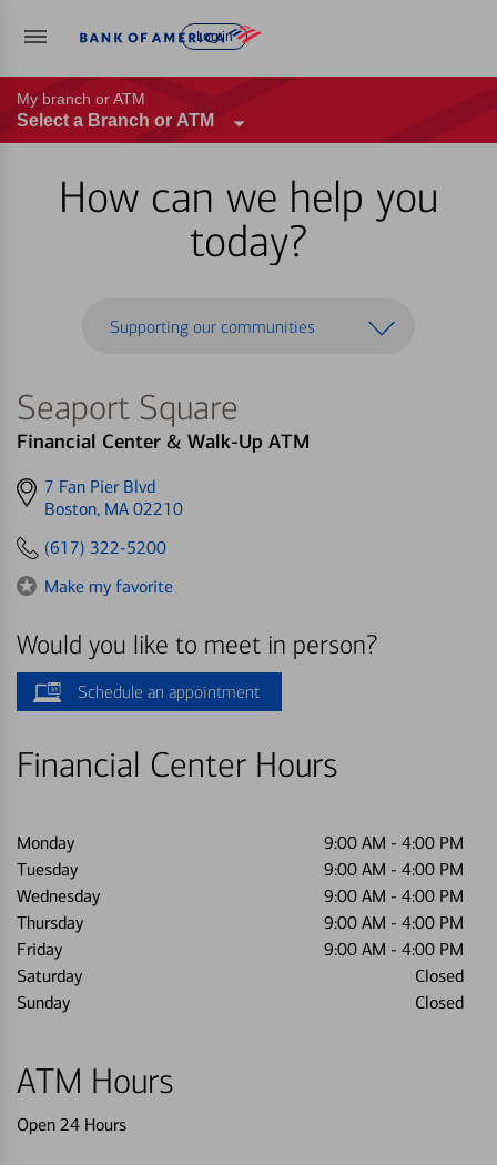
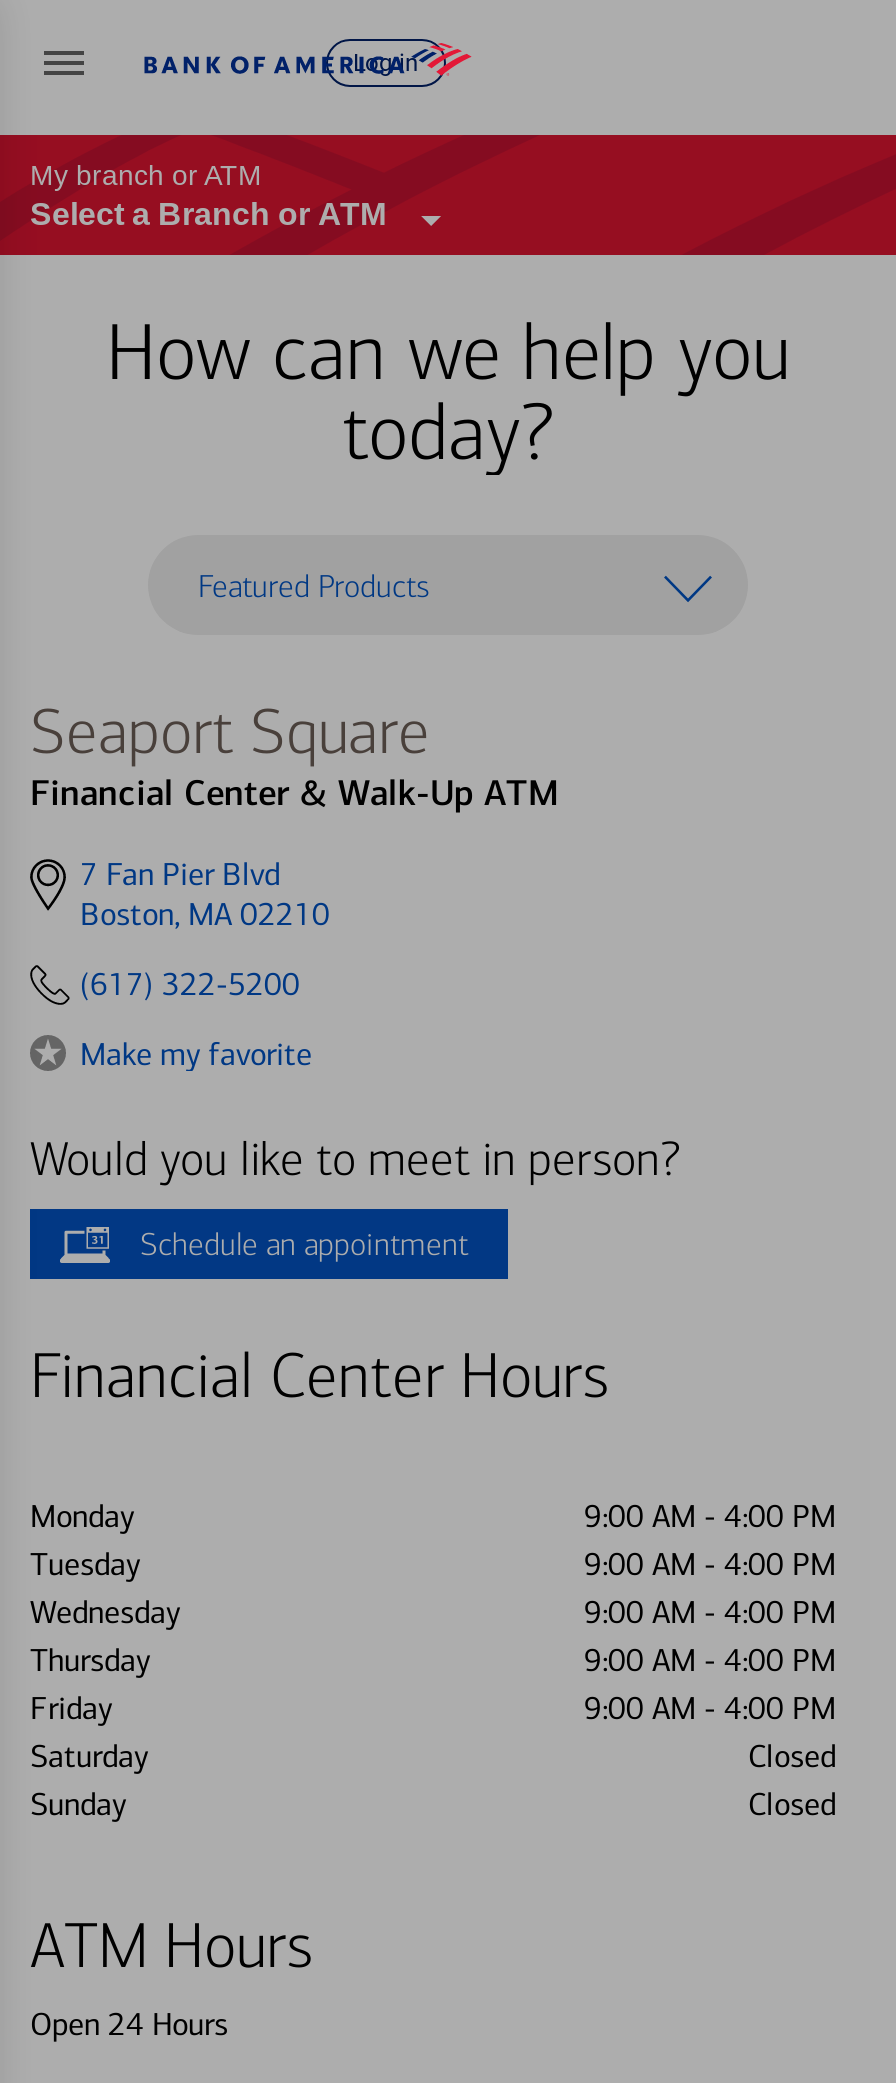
- Supporting our communities
+ Featured Products
